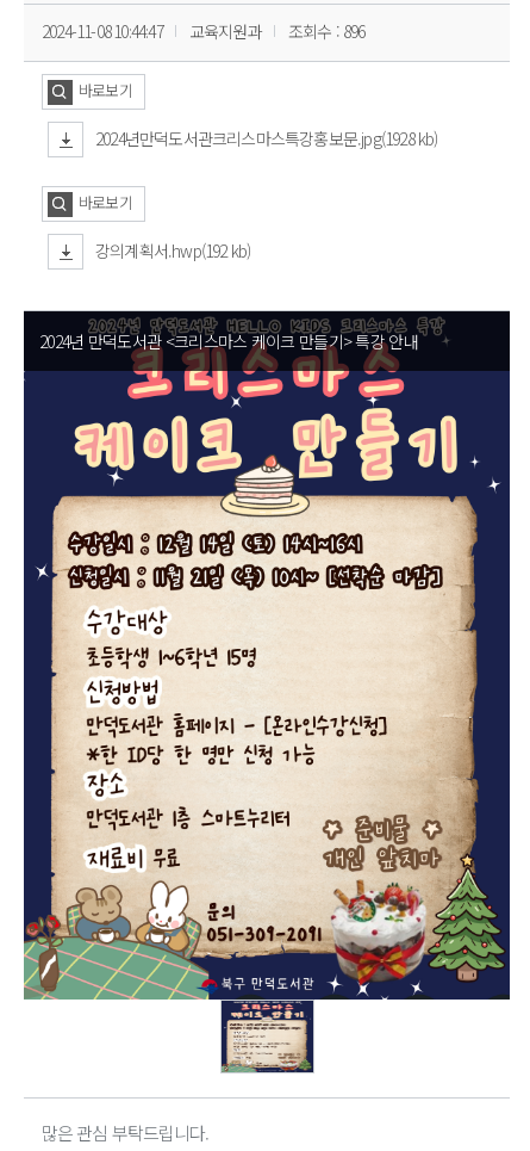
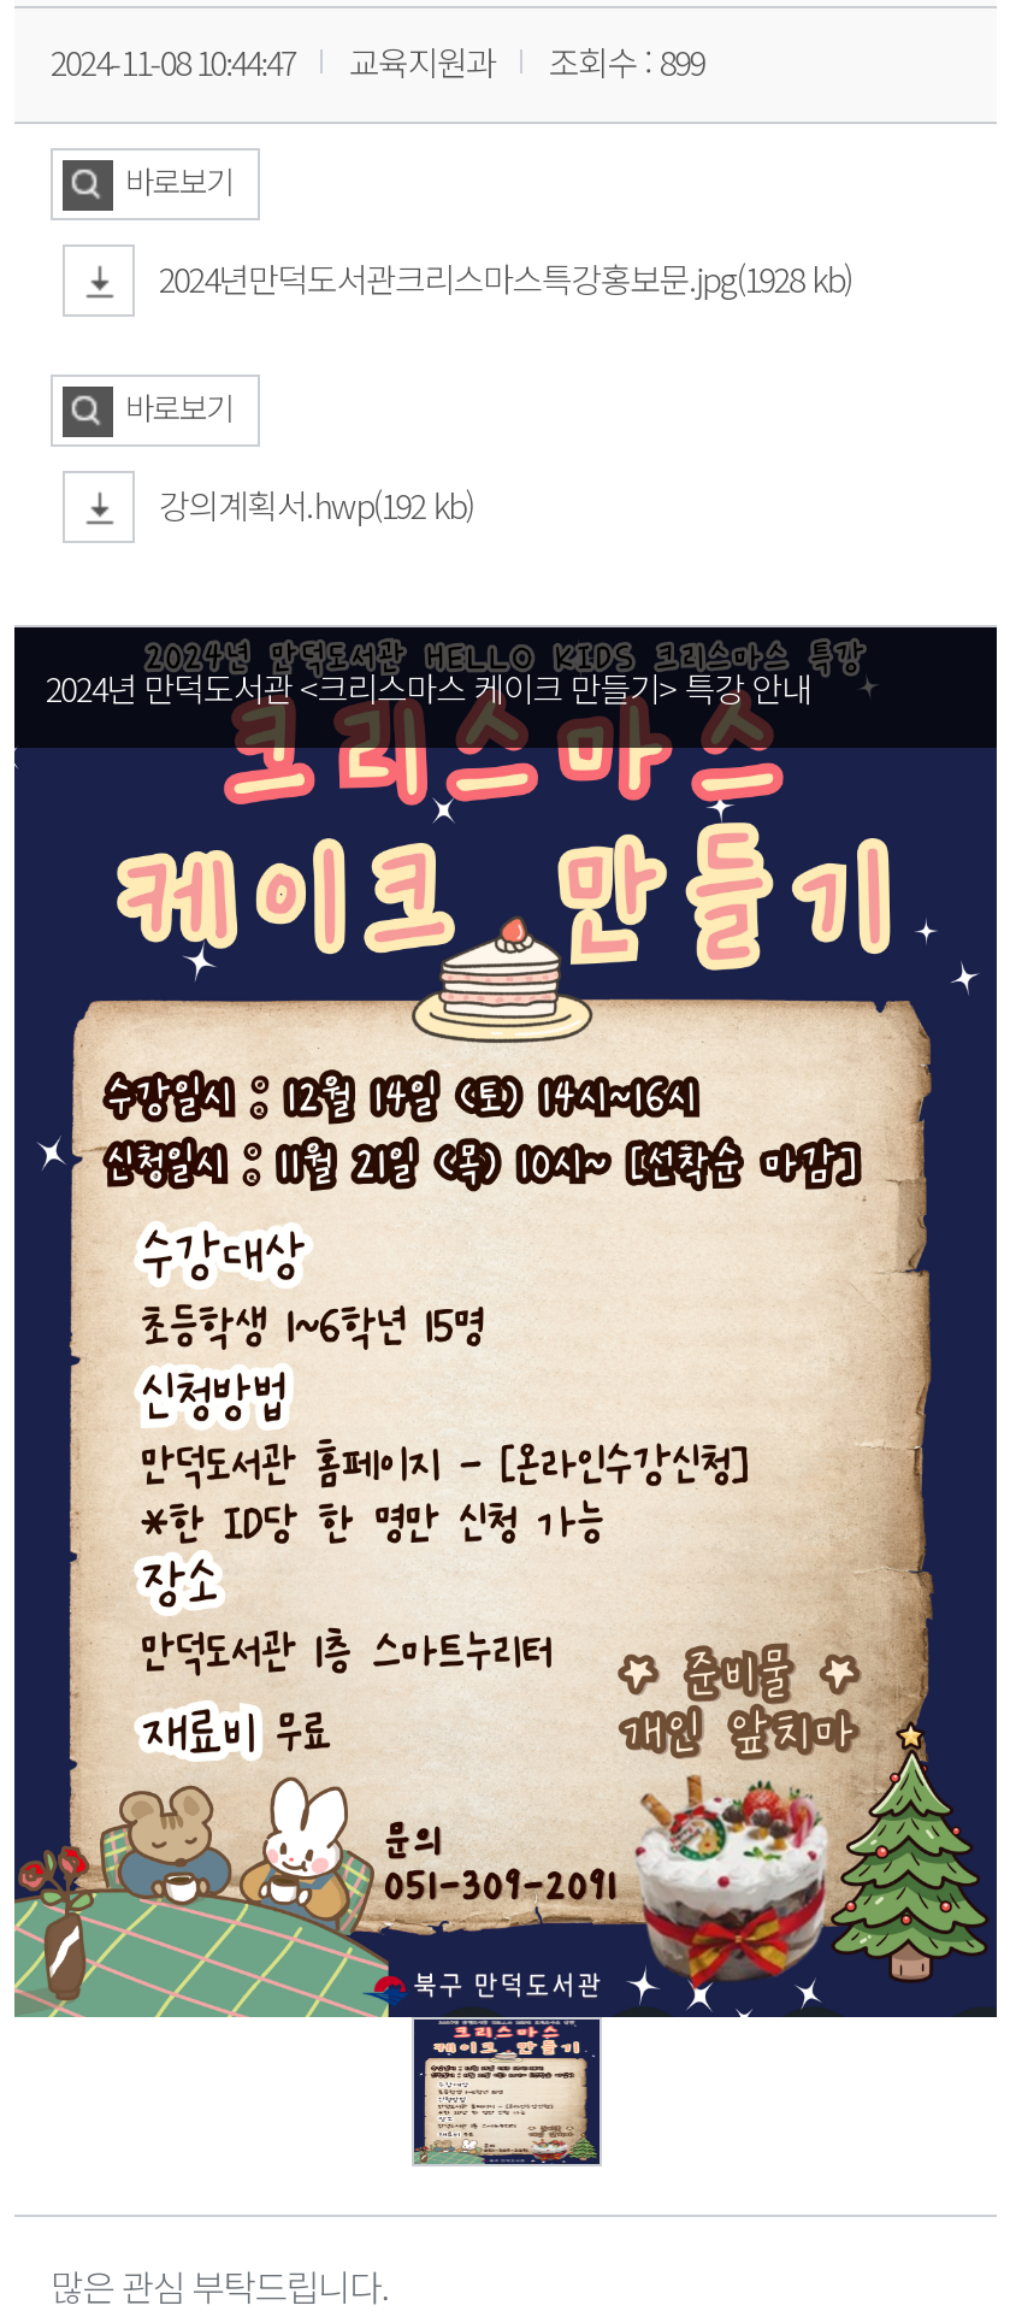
- 2024-11-08 10:44:47 교육지원과 조회수 : 896
+ 2024-11-08 10:44:47 교육지원과 조회수 : 899
